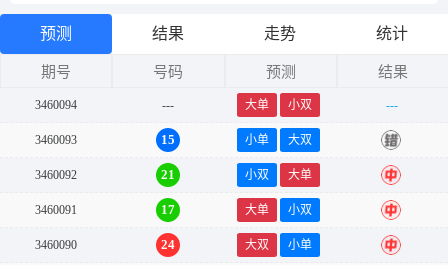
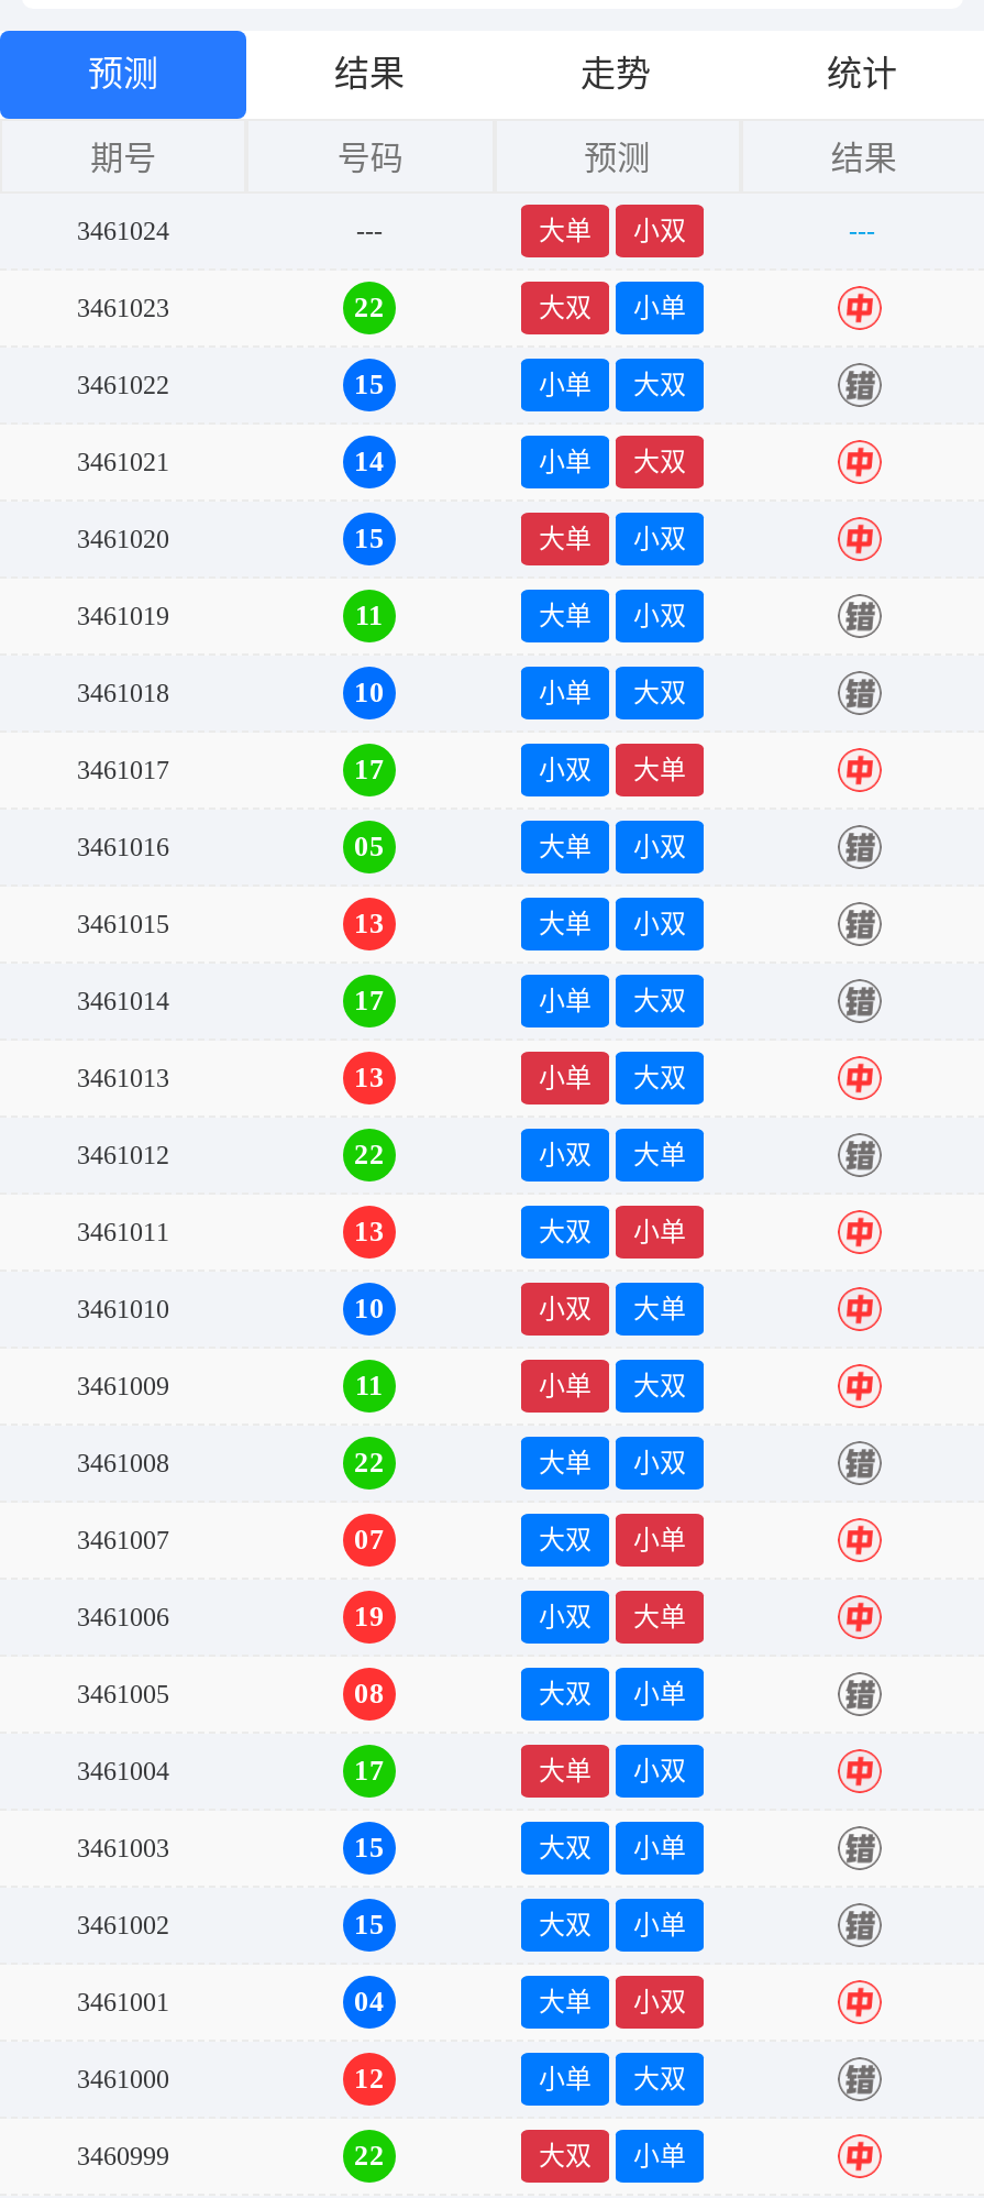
- 3460094
+ 3461024

- 3460093
+ 3461023
+ 22
+ 大双
+ 小单
+ 中
+ 3461022

- 3460092
- 21
+ 3461021
+ 14
+ 小单
+ 大双
+ 中
+ 3461020
+ 15
+ 大单
+ 小双
+ 中
+ 3461019
+ 11
+ 大单
+ 小双
+ 错
+ 3461018
+ 10
+ 小单
+ 大双
+ 错
+ 3461017
+ 17

- 3460091
+ 3461016
+ 05
+ 大单
+ 小双
+ 错
+ 3461015
+ 13
+ 大单
+ 小双
+ 错
+ 3461014
+ 17
+ 小单
+ 大双
+ 错
+ 3461013
+ 13
+ 小单
+ 大双
+ 中
+ 3461012
+ 22
+ 小双
+ 大单
+ 错
+ 3461011
+ 13
+ 大双
+ 小单
+ 中
+ 3461010
+ 10
+ 小双
+ 大单
+ 中
+ 3461009
+ 11
+ 小单
+ 大双
+ 中
+ 3461008
+ 22
+ 大单
+ 小双
+ 错
+ 3461007
+ 07
+ 大双
+ 小单
+ 中
+ 3461006
+ 19
+ 小双
+ 大单
+ 中
+ 3461005
+ 08
+ 大双
+ 小单
+ 错
+ 3461004

- 3460090
- 24
+ 3461003
+ 15
+ 大双
+ 小单
+ 错
+ 3461002
+ 15
+ 大双
+ 小单
+ 错
+ 3461001
+ 04
+ 大单
+ 小双
+ 中
+ 3461000
+ 12
+ 小单
+ 大双
+ 错
+ 3460999
+ 22
